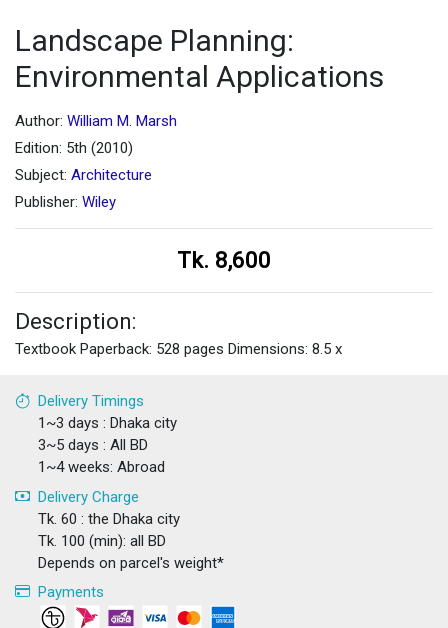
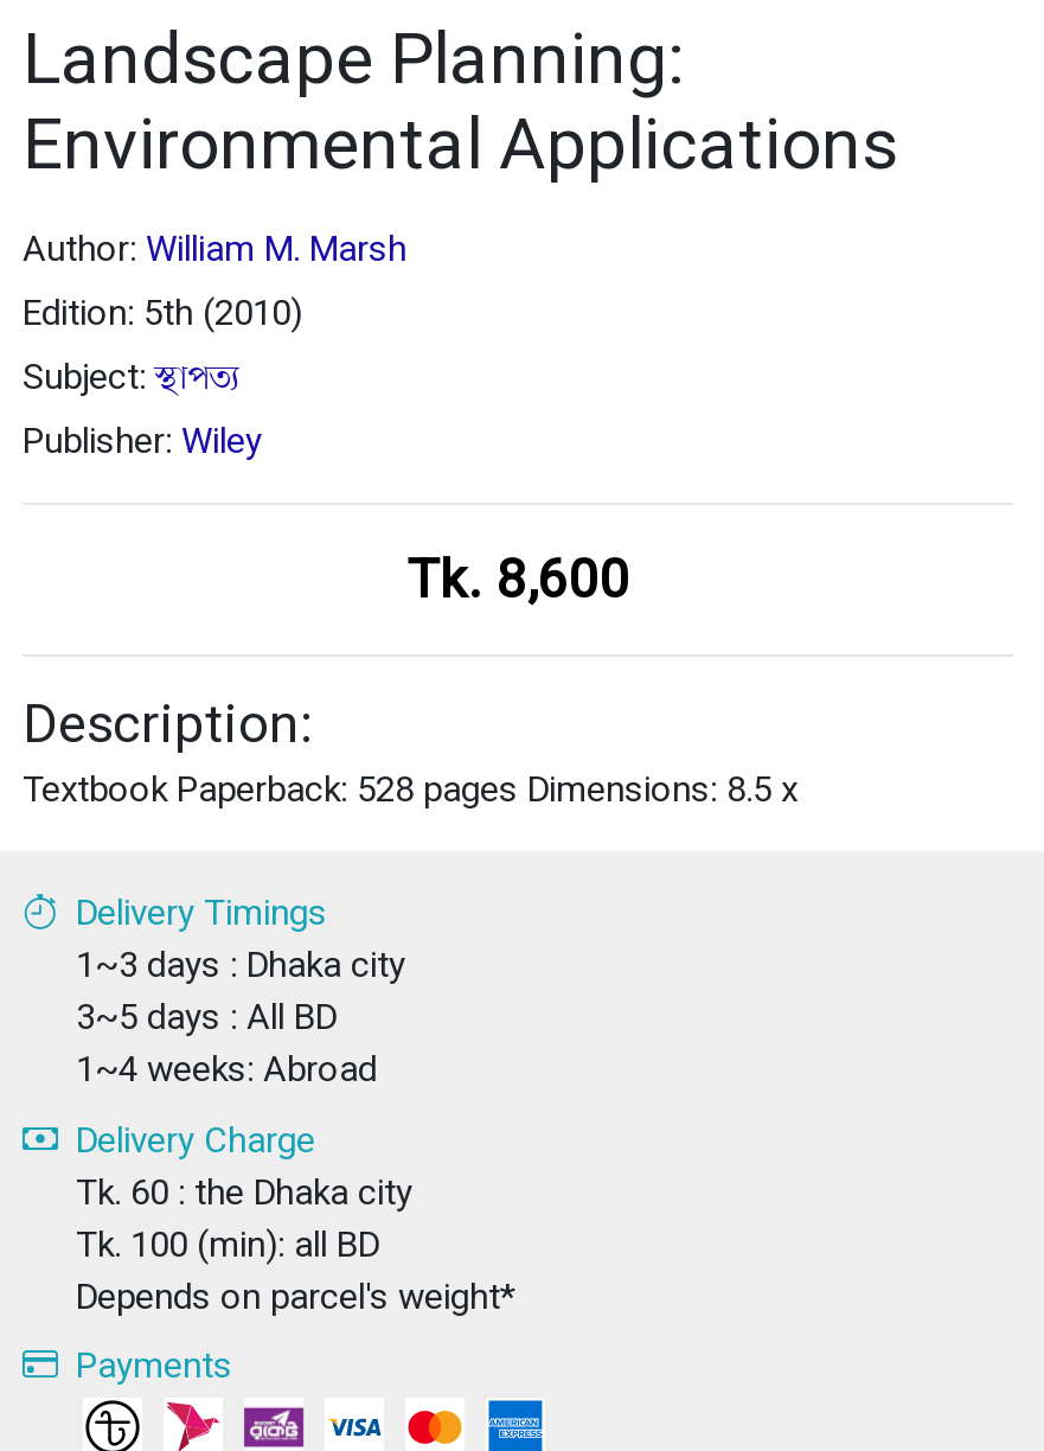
- Subject: Architecture
+ Subject: স্থাপত্য
